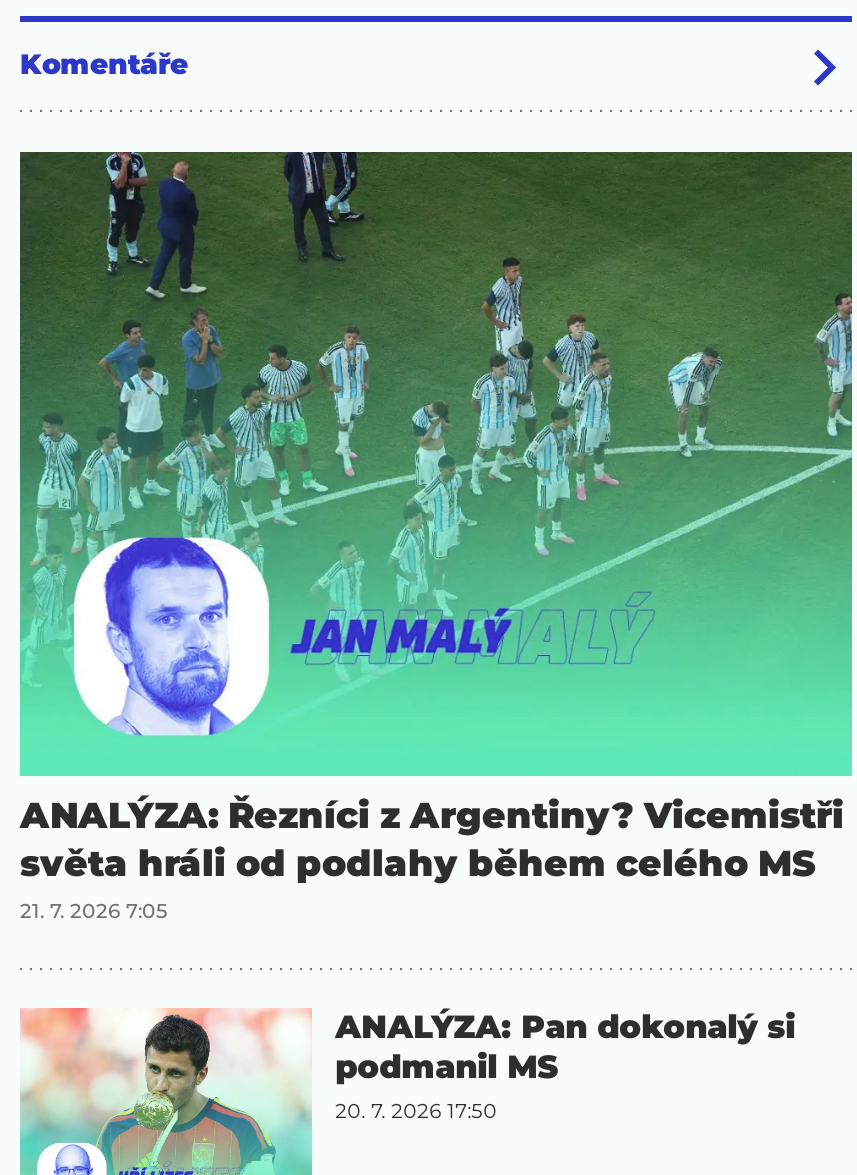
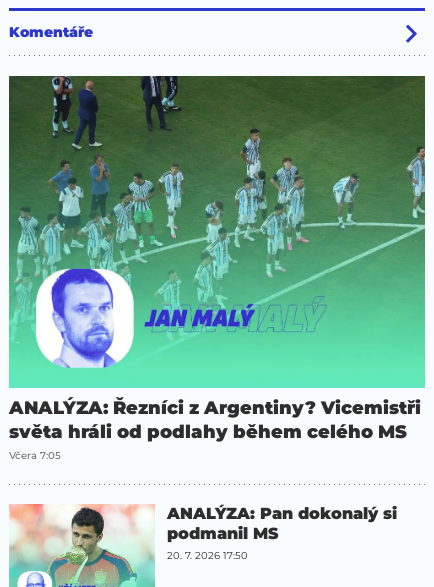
- 21. 7. 2026 7:05
+ Včera 7:05
